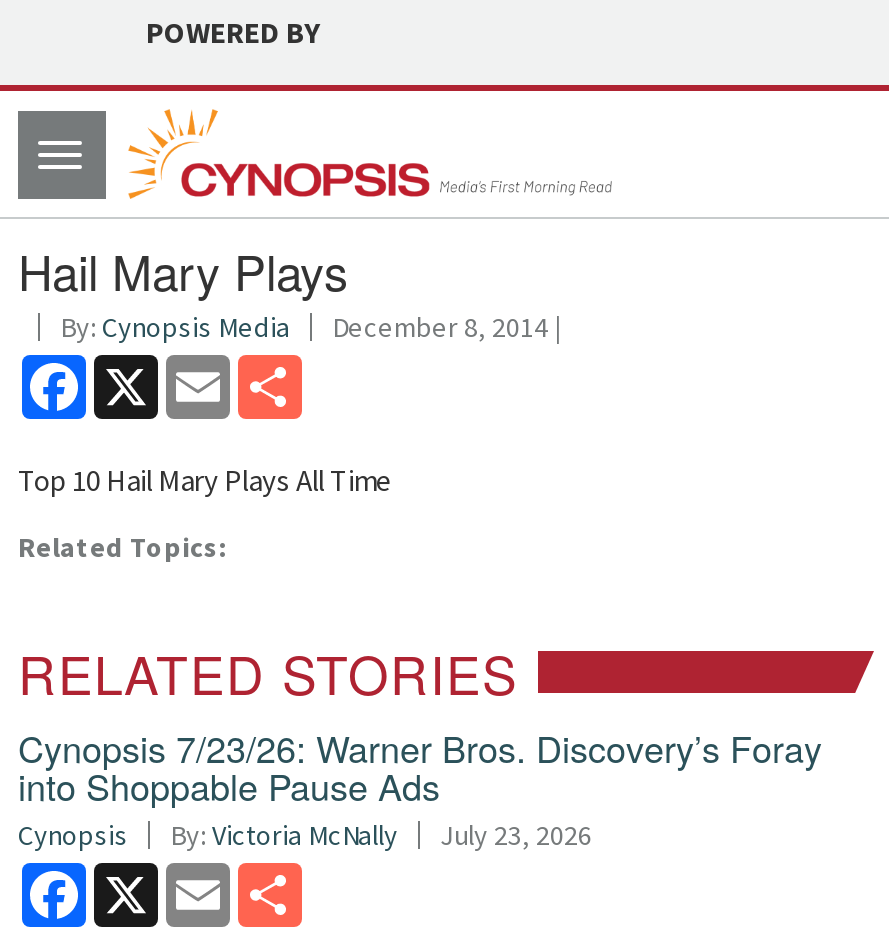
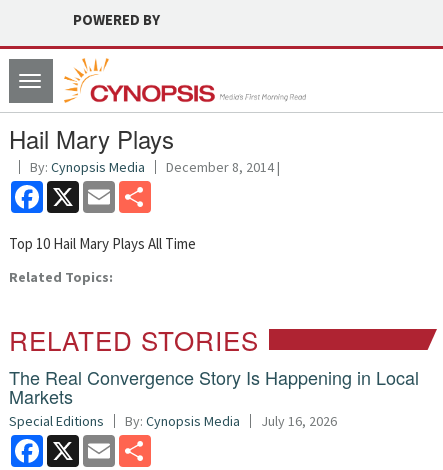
- Cynopsis 7/23/26: Warner Bros. Discovery’s Foray
- into Shoppable Pause Ads
- Cynopsis
- By: Victoria McNally
- July 23, 2026
+ The Real Convergence Story Is Happening in Local
+ Markets
+ Special Editions
+ By: Cynopsis Media
+ July 16, 2026
